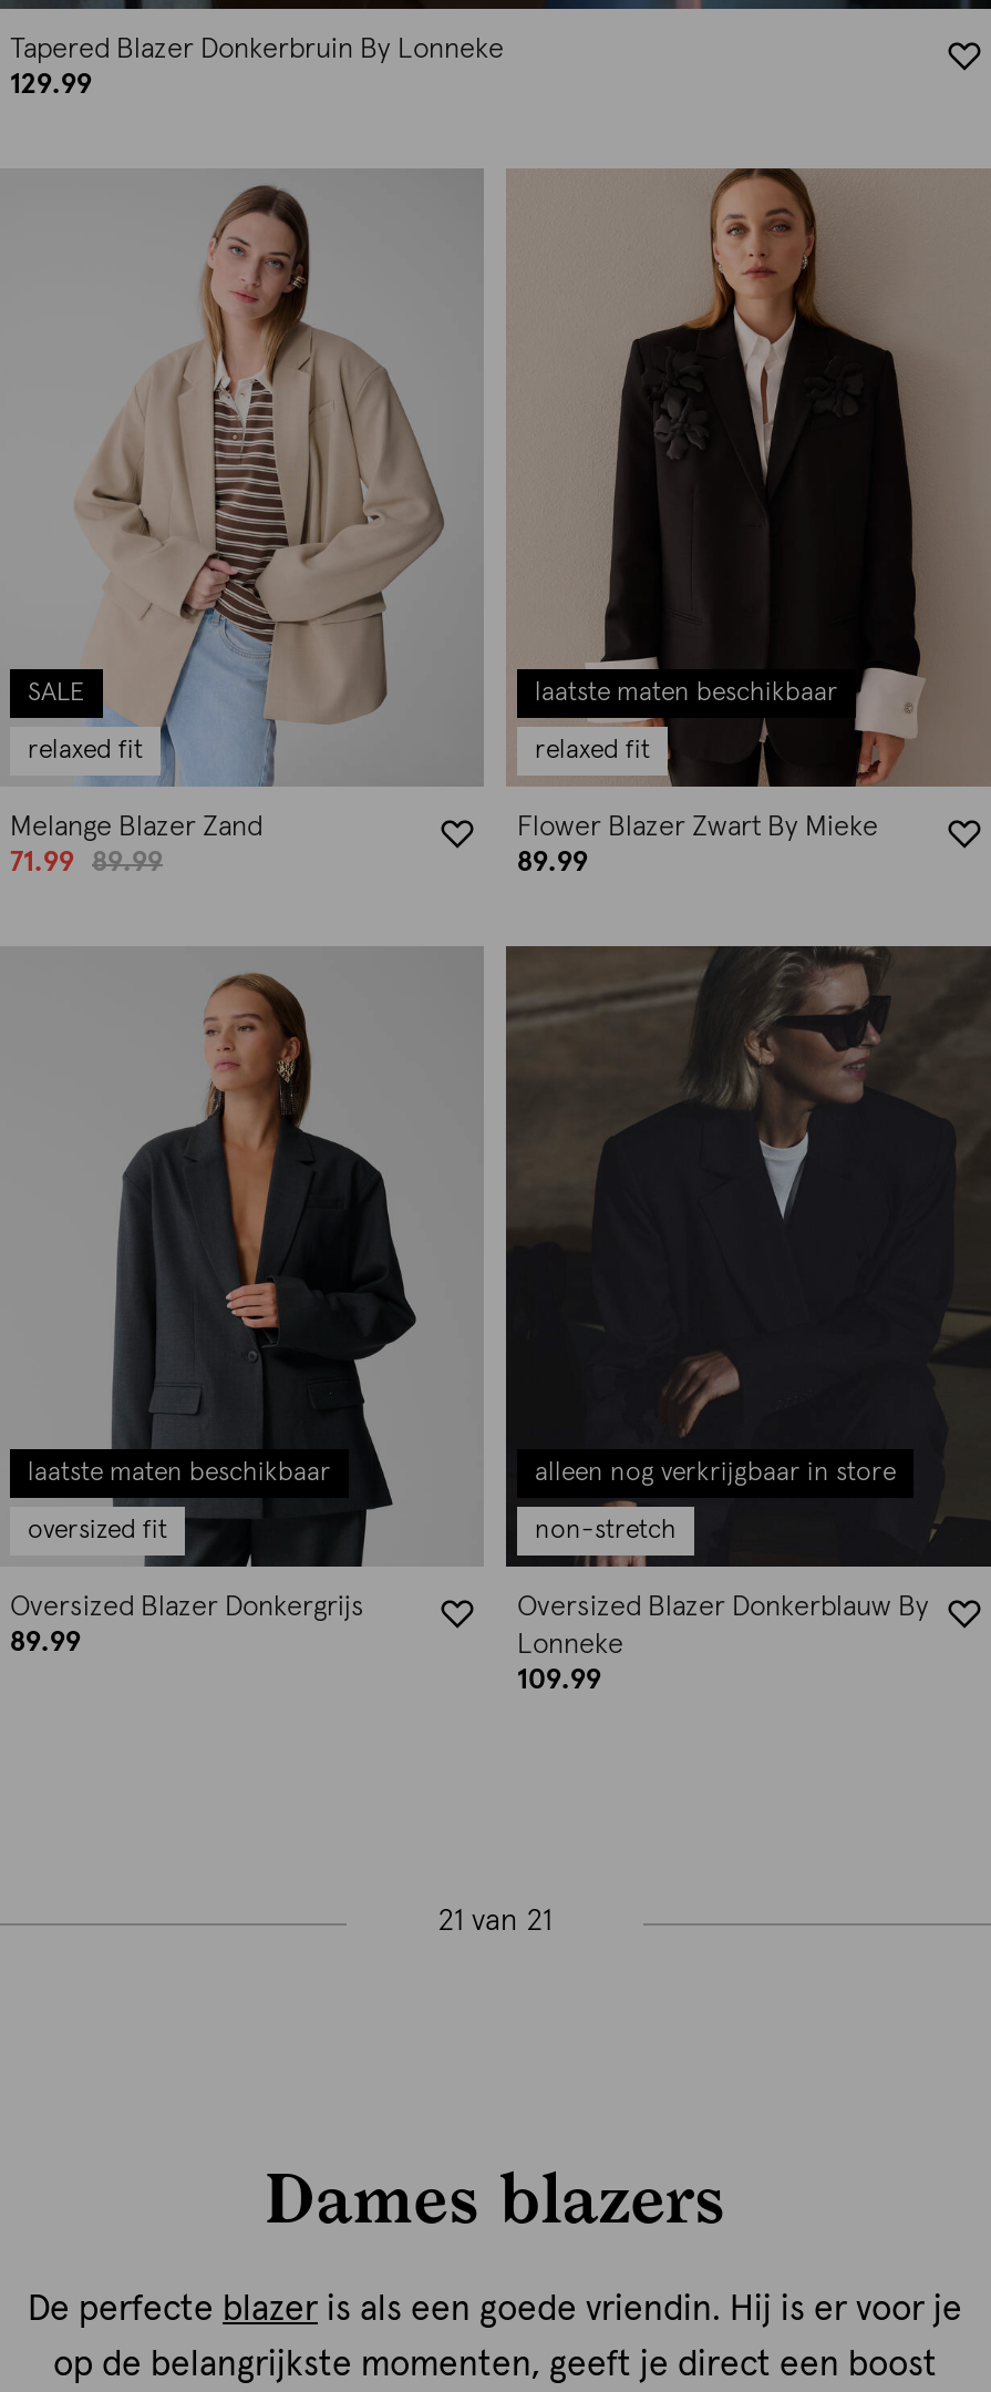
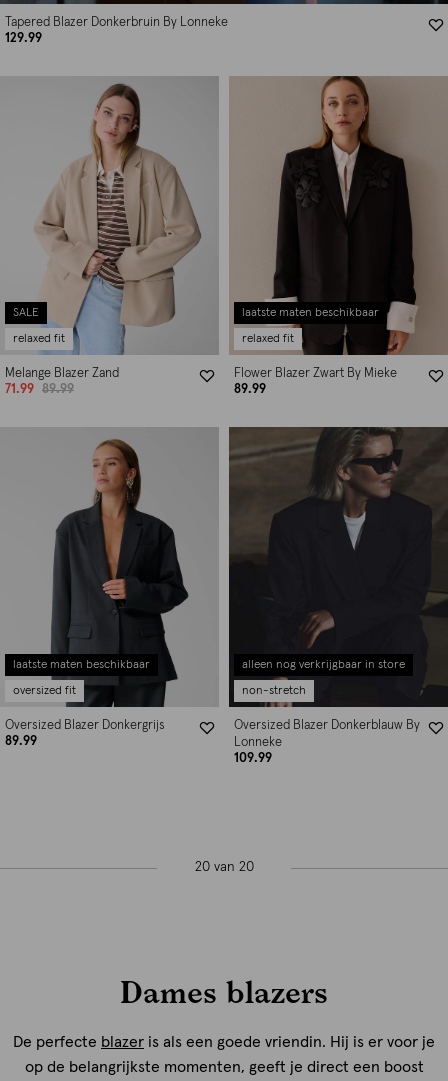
- 21 van 21
+ 20 van 20
